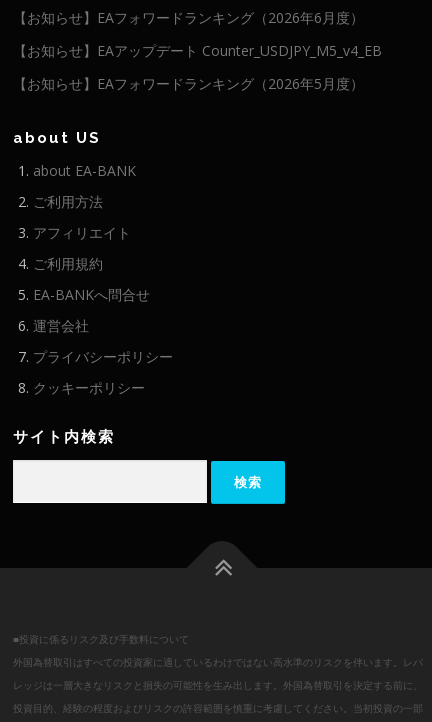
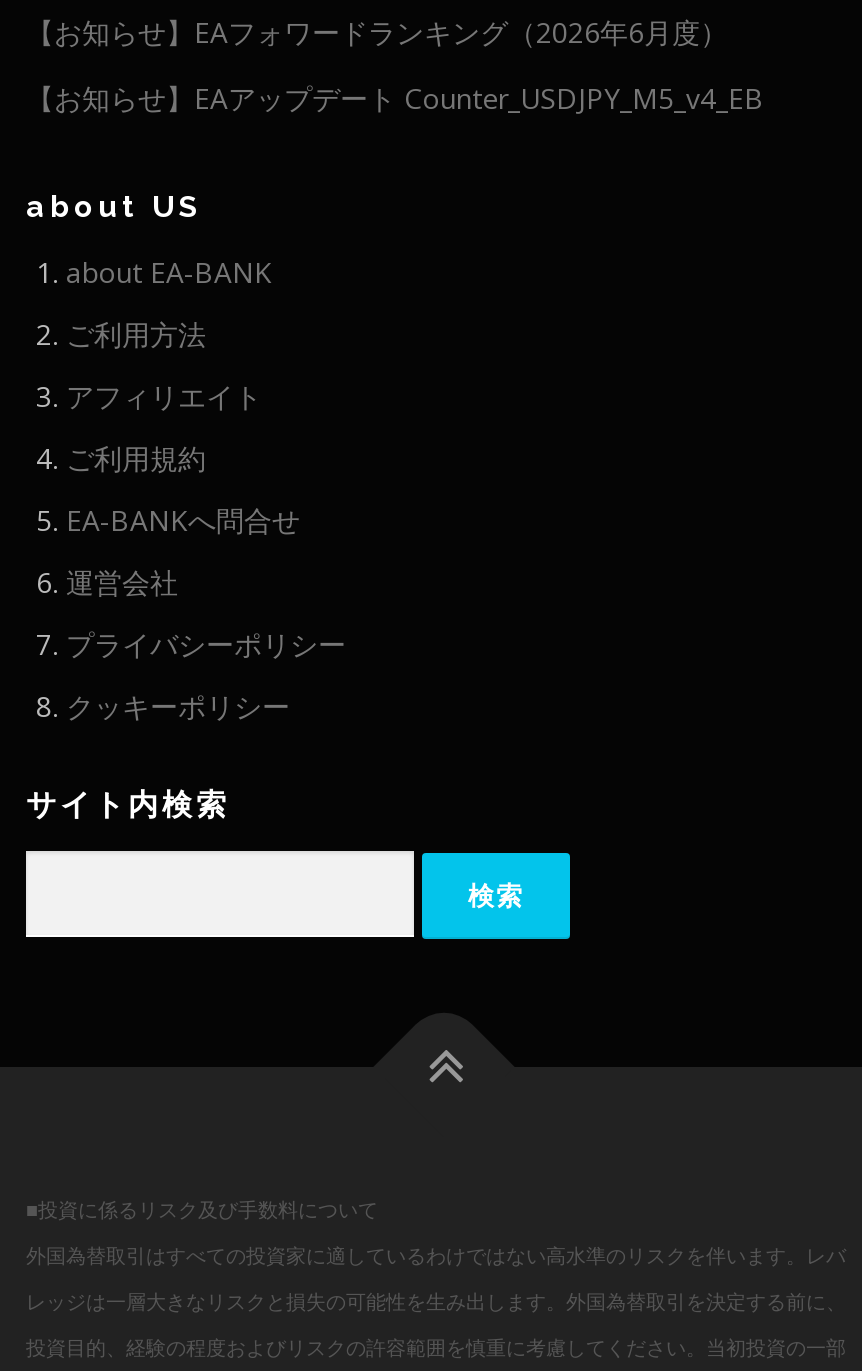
- 【お知らせ】EAフォワードランキング（2026年5月度）
